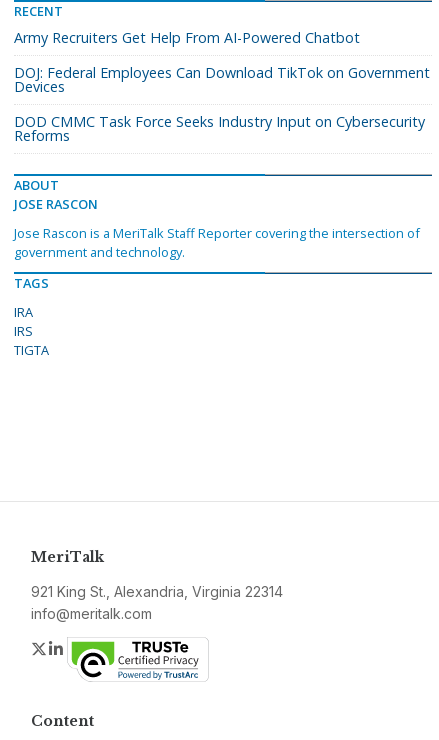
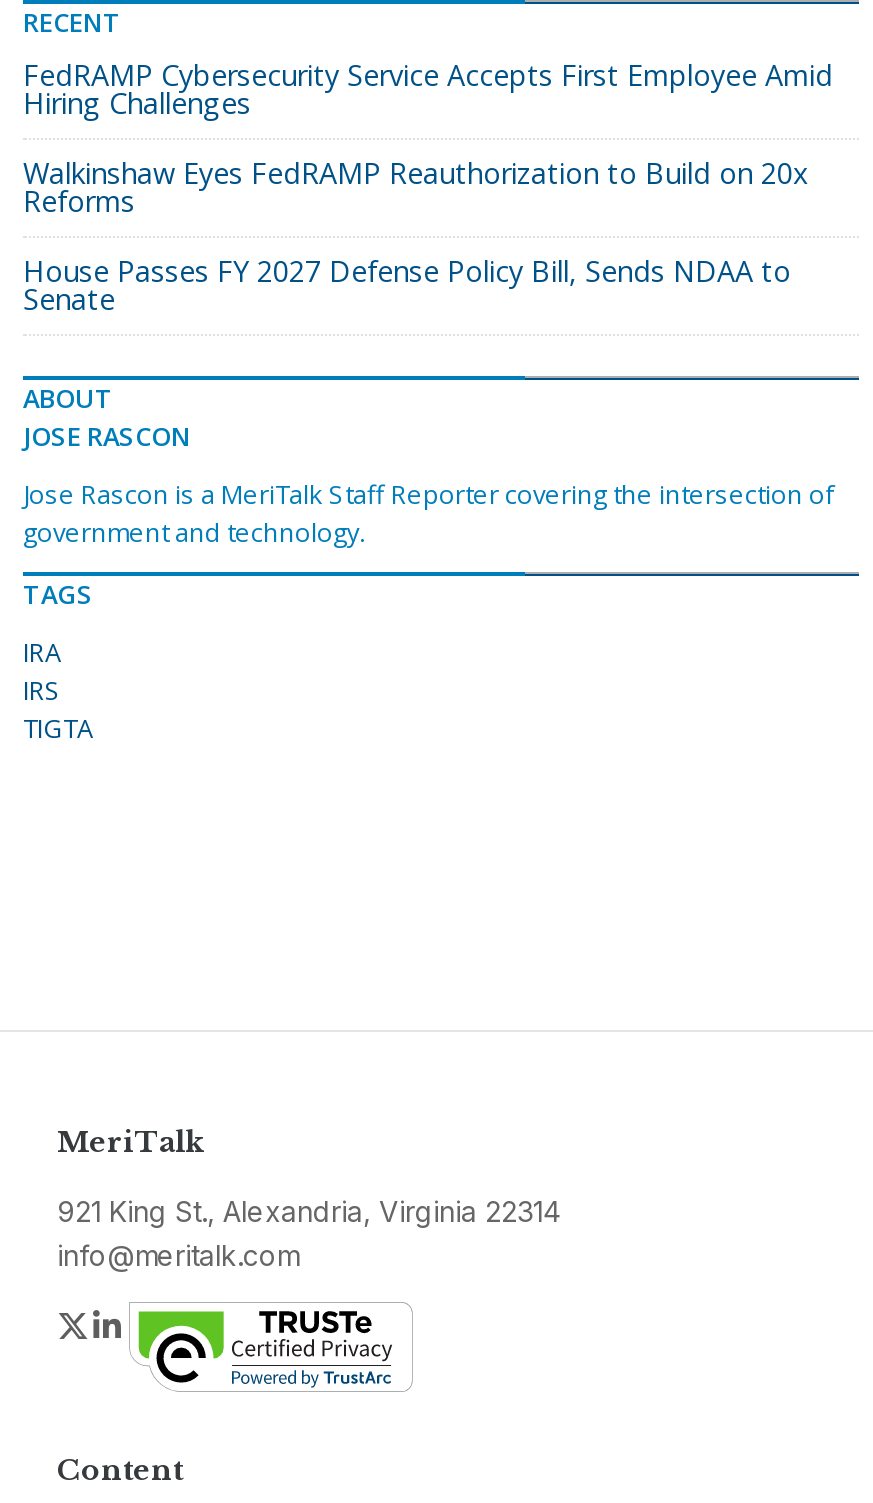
- Army Recruiters Get Help From AI-Powered Chatbot
- DOJ: Federal Employees Can Download TikTok on Government
- Devices
- DOD CMMC Task Force Seeks Industry Input on Cybersecurity
+ FedRAMP Cybersecurity Service Accepts First Employee Amid
+ Hiring Challenges
+ Walkinshaw Eyes FedRAMP Reauthorization to Build on 20x

moved up: Reforms

+ House Passes FY 2027 Defense Policy Bill, Sends NDAA to
+ Senate
